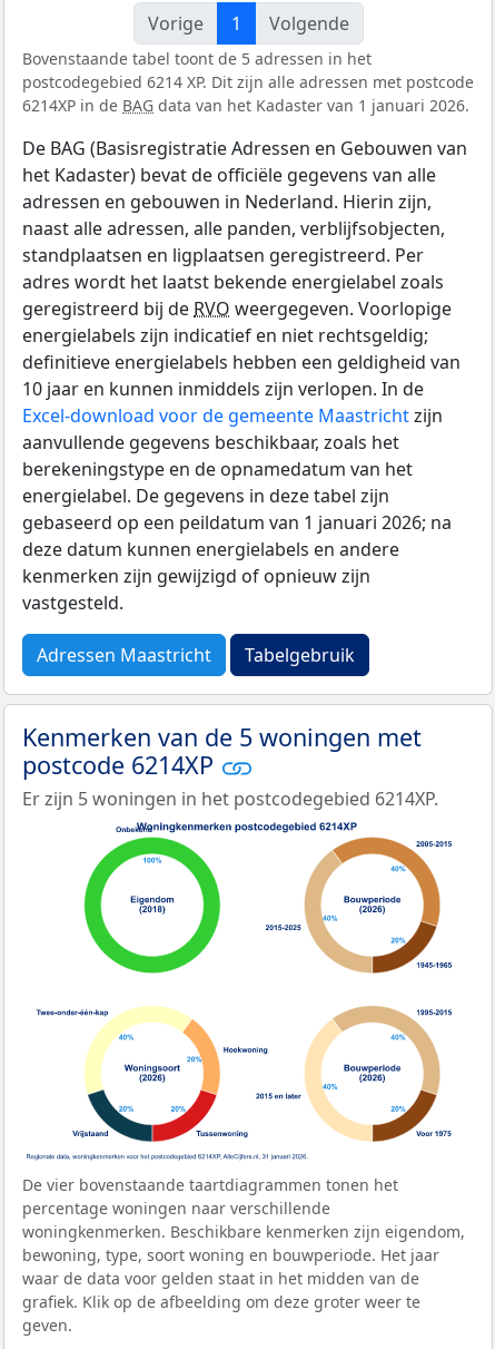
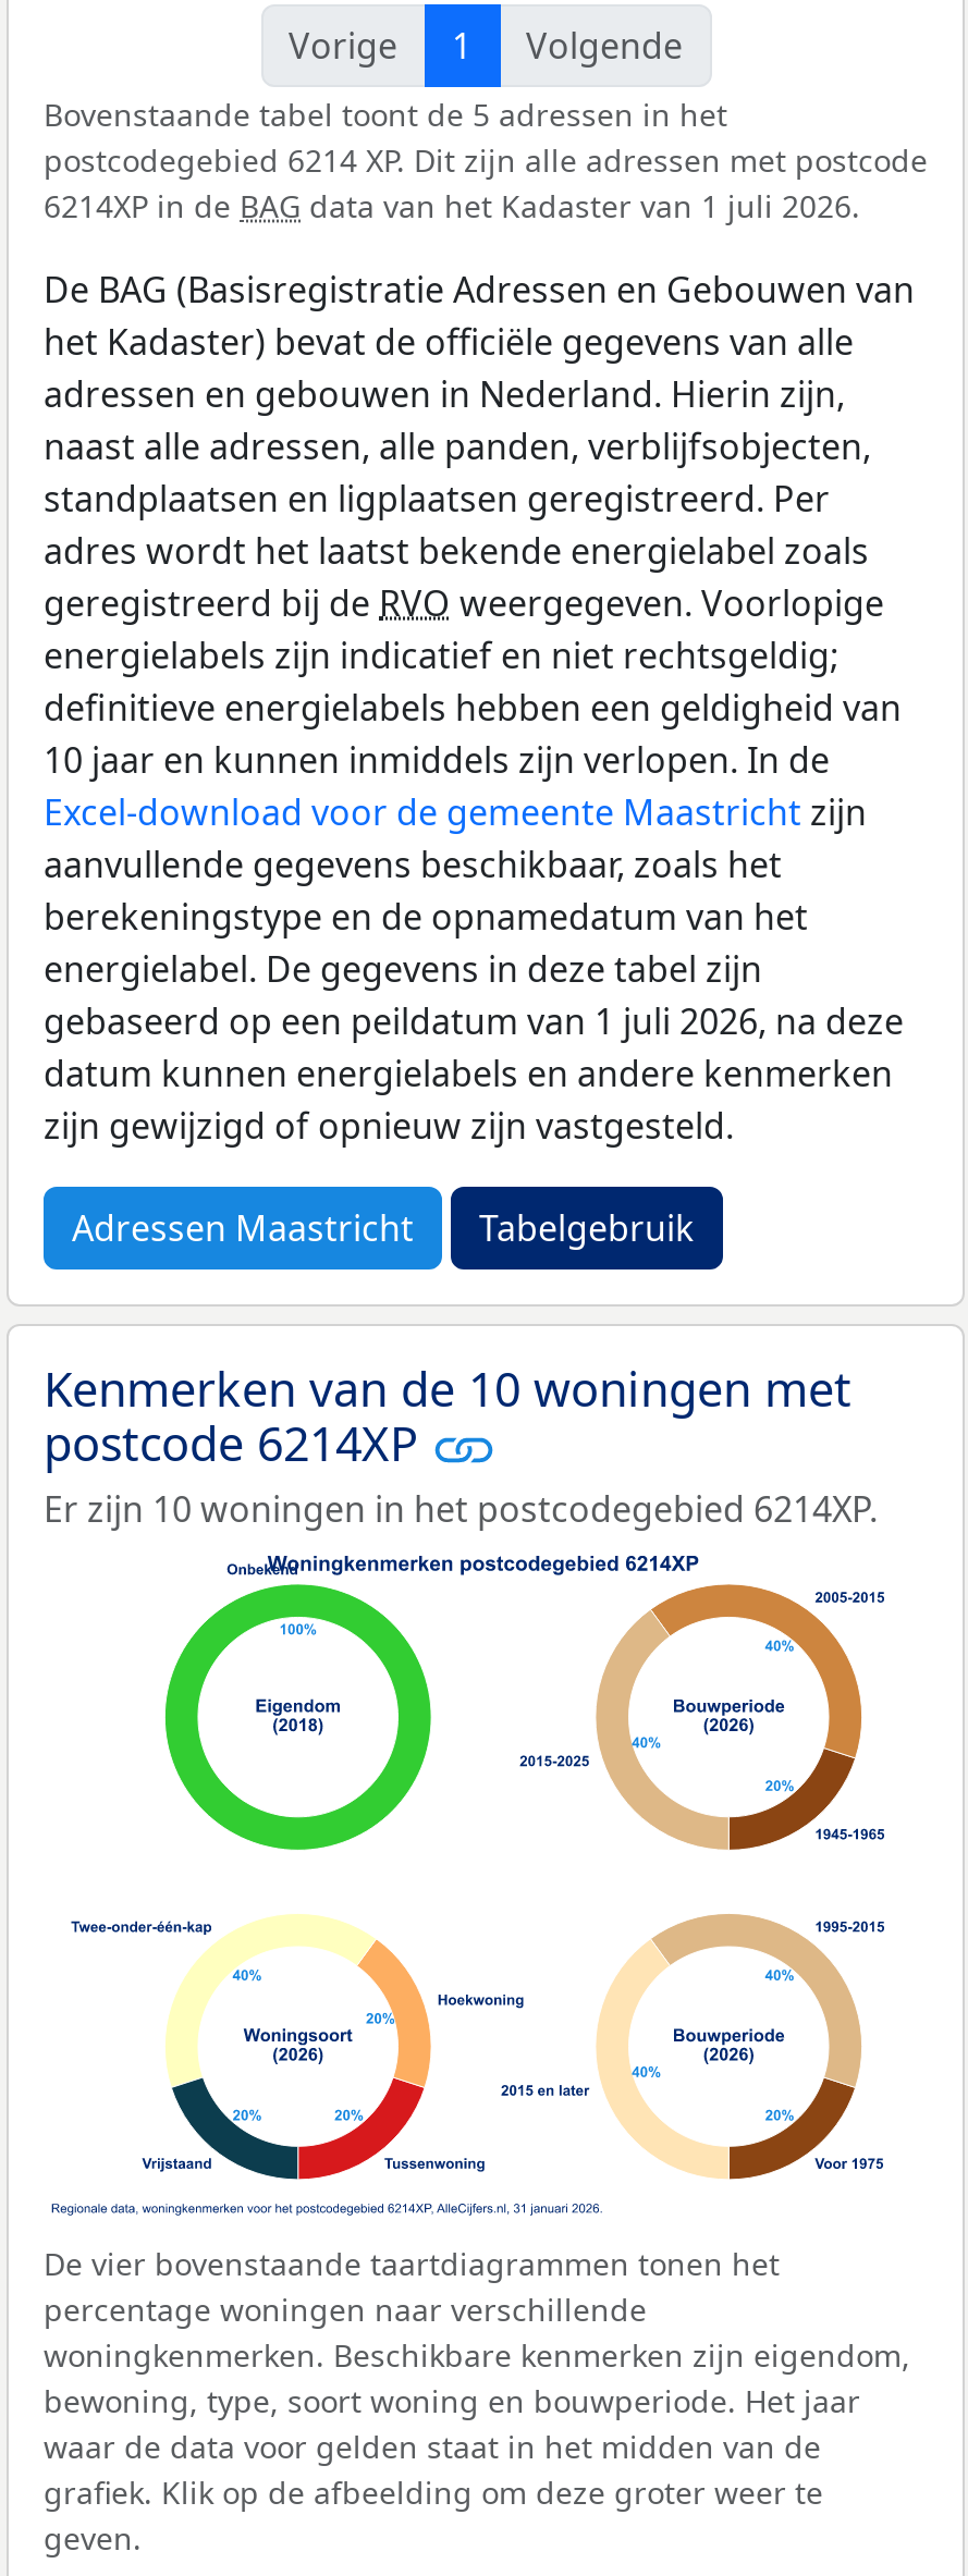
- 6214XP in de BAG data van het Kadaster van 1 januari 2026.
+ 6214XP in de BAG data van het Kadaster van 1 juli 2026.

- gebaseerd op een peildatum van 1 januari 2026; na
- deze datum kunnen energielabels en andere
- kenmerken zijn gewijzigd of opnieuw zijn
- vastgesteld.
+ gebaseerd op een peildatum van 1 juli 2026, na deze
+ datum kunnen energielabels en andere kenmerken
+ zijn gewijzigd of opnieuw zijn vastgesteld.

- Kenmerken van de 5 woningen met
+ Kenmerken van de 10 woningen met

- Er zijn 5 woningen in het postcodegebied 6214XP.
+ Er zijn 10 woningen in het postcodegebied 6214XP.
